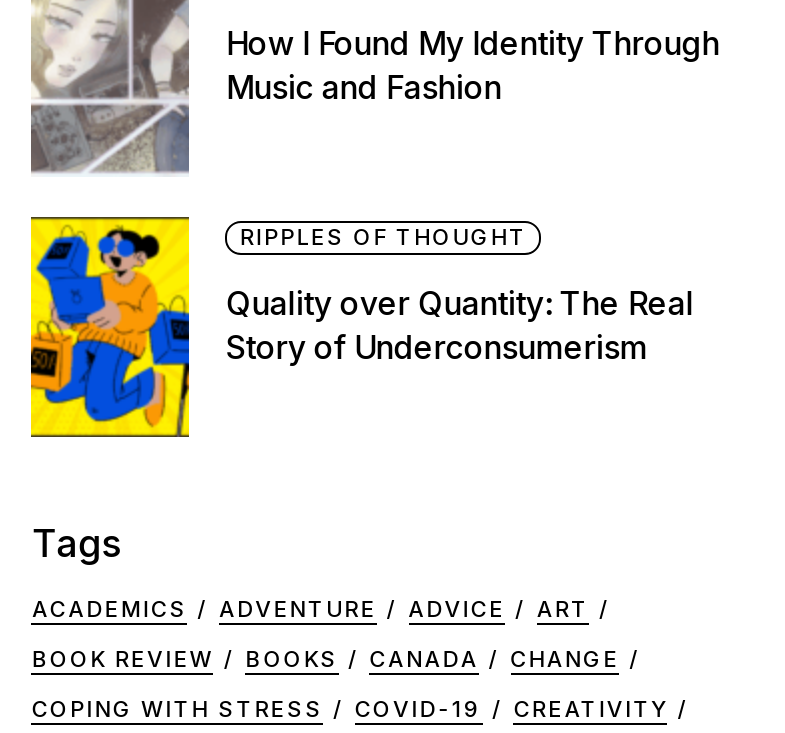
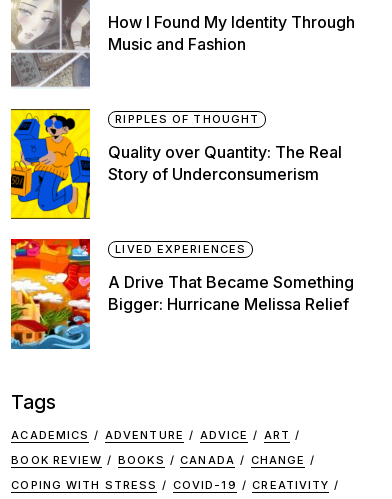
+ [image]
+ LIVED EXPERIENCES
+ A Drive That Became Something
+ Bigger: Hurricane Melissa Relief
